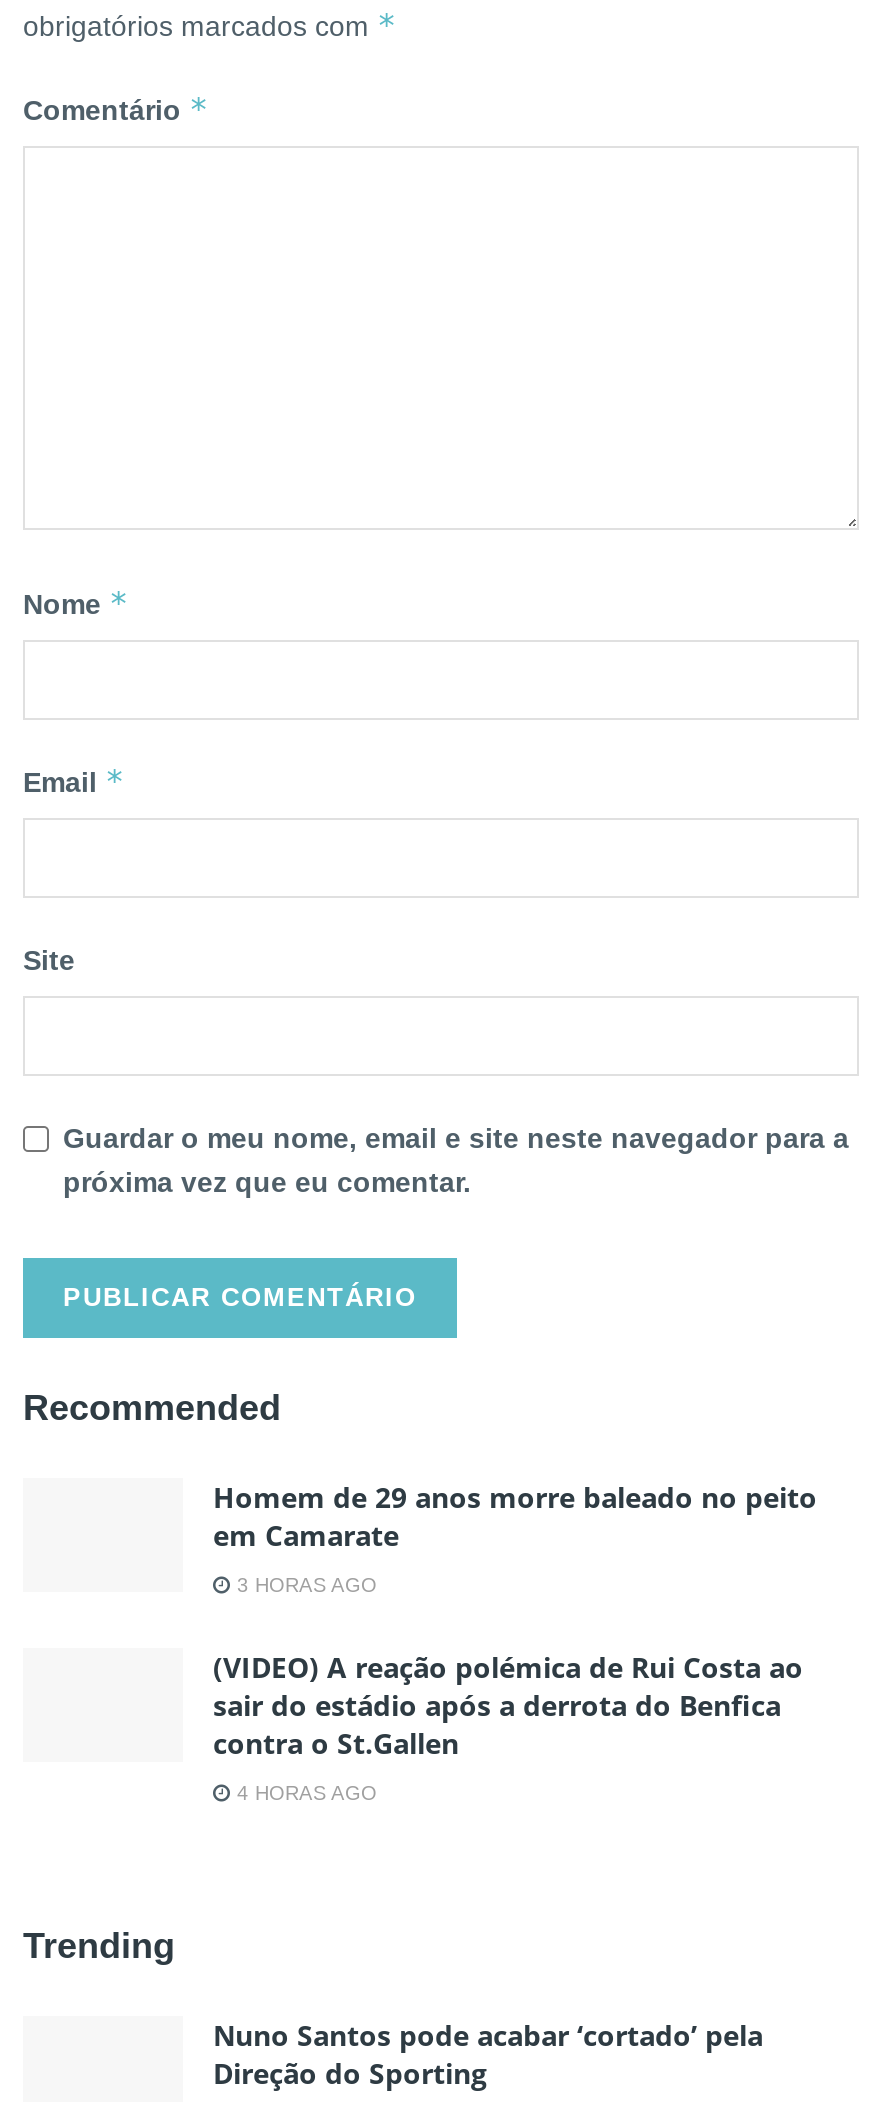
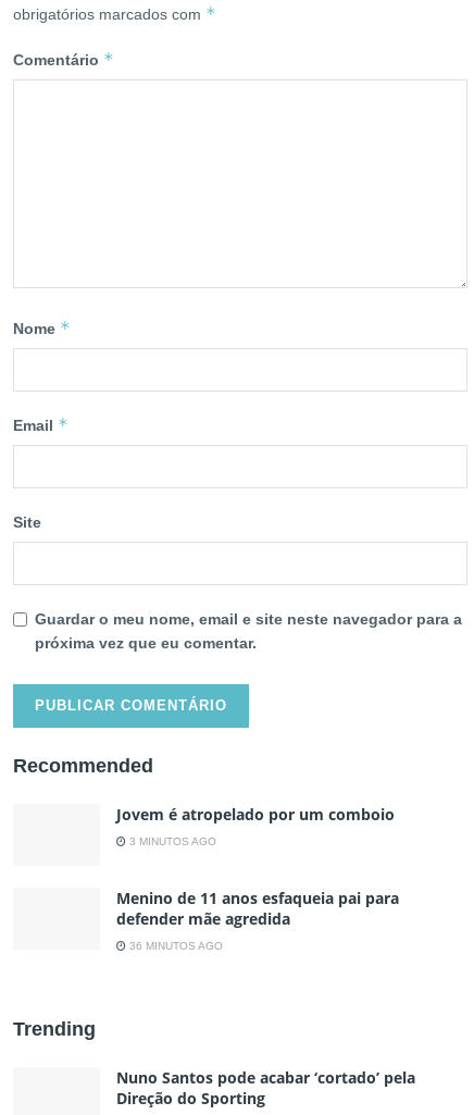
- Homem de 29 anos morre baleado no peito
- em Camarate
+ Jovem é atropelado por um comboio

- 3 HORAS AGO
+ 3 MINUTOS AGO

- (VIDEO) A reação polémica de Rui Costa ao
- sair do estádio após a derrota do Benfica
- contra o St.Gallen
+ Menino de 11 anos esfaqueia pai para
+ defender mãe agredida

- 4 HORAS AGO
+ 36 MINUTOS AGO
